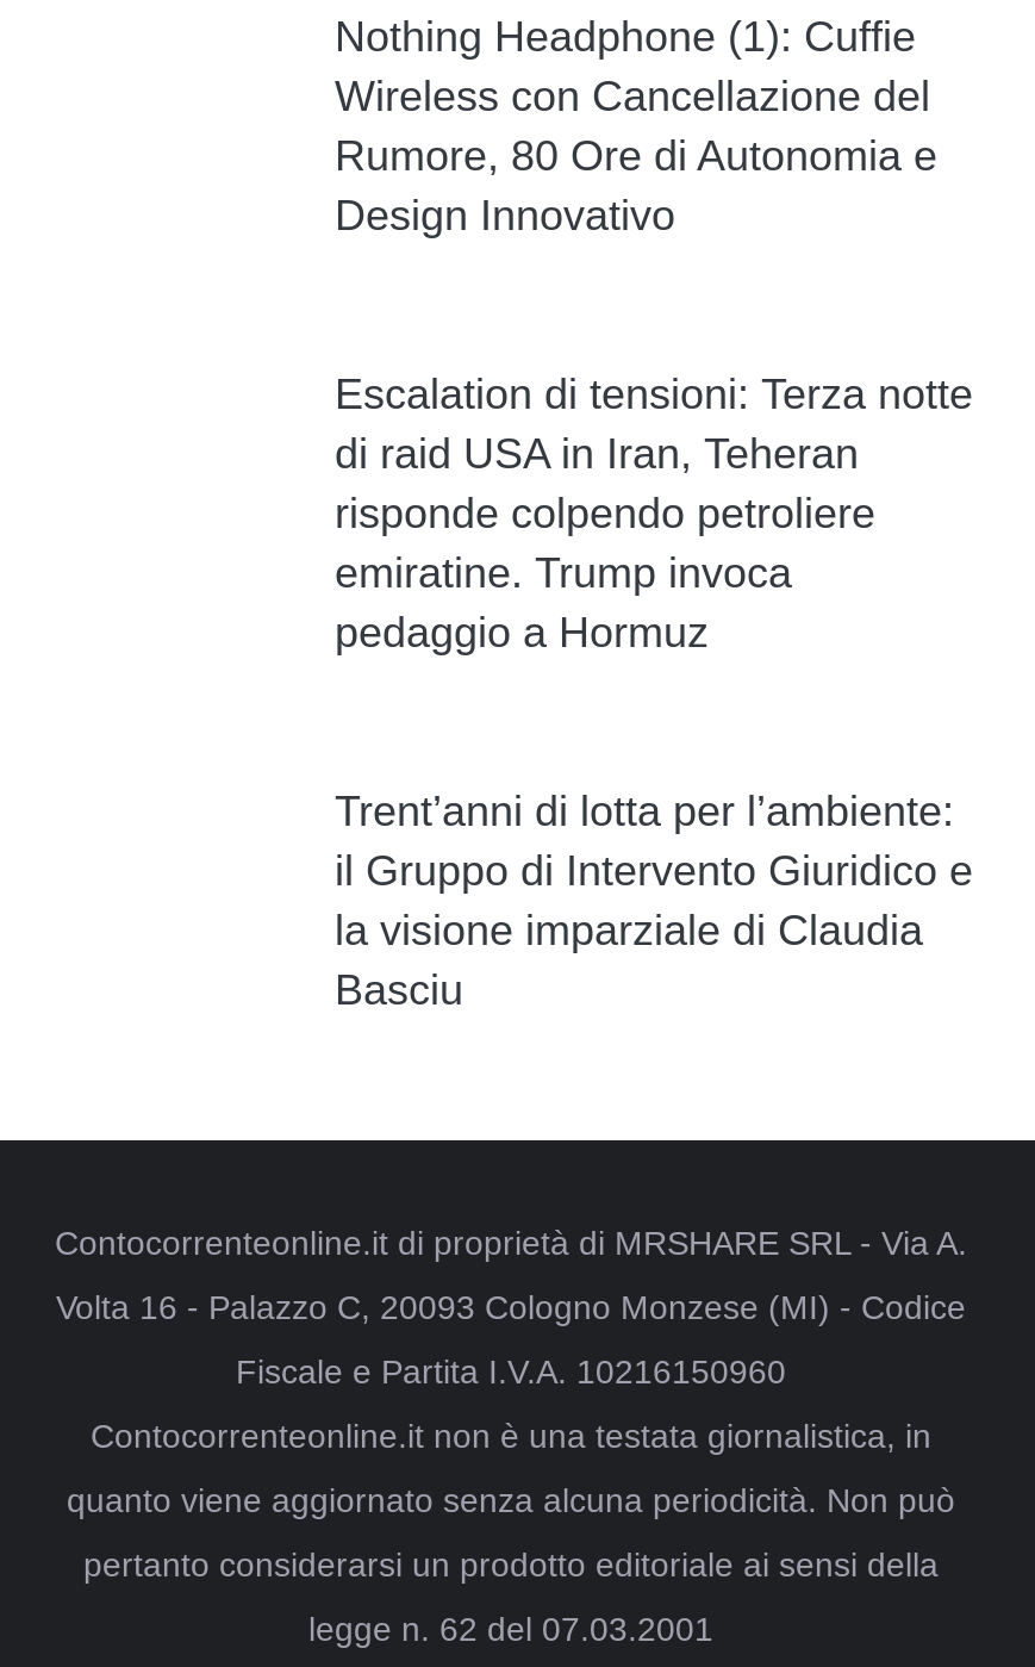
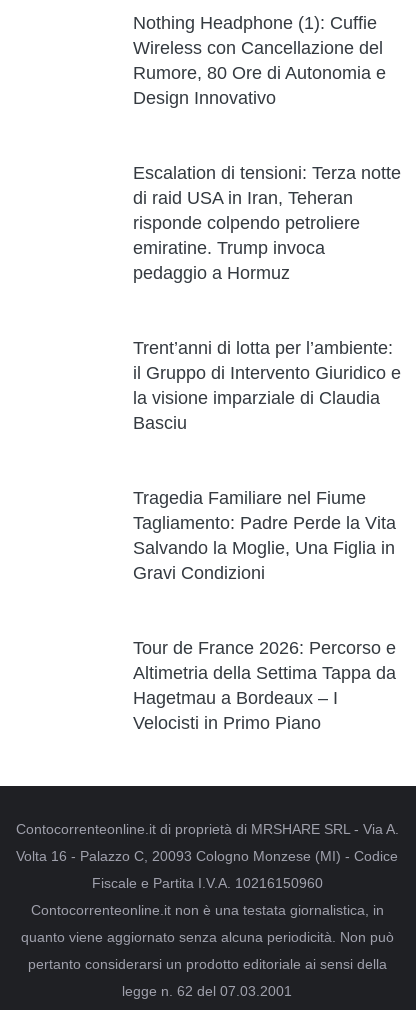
+ Tragedia Familiare nel Fiume
+ Tagliamento: Padre Perde la Vita
+ Salvando la Moglie, Una Figlia in
+ Gravi Condizioni

+ Tour de France 2026: Percorso e
+ Altimetria della Settima Tappa da
+ Hagetmau a Bordeaux – I
+ Velocisti in Primo Piano
